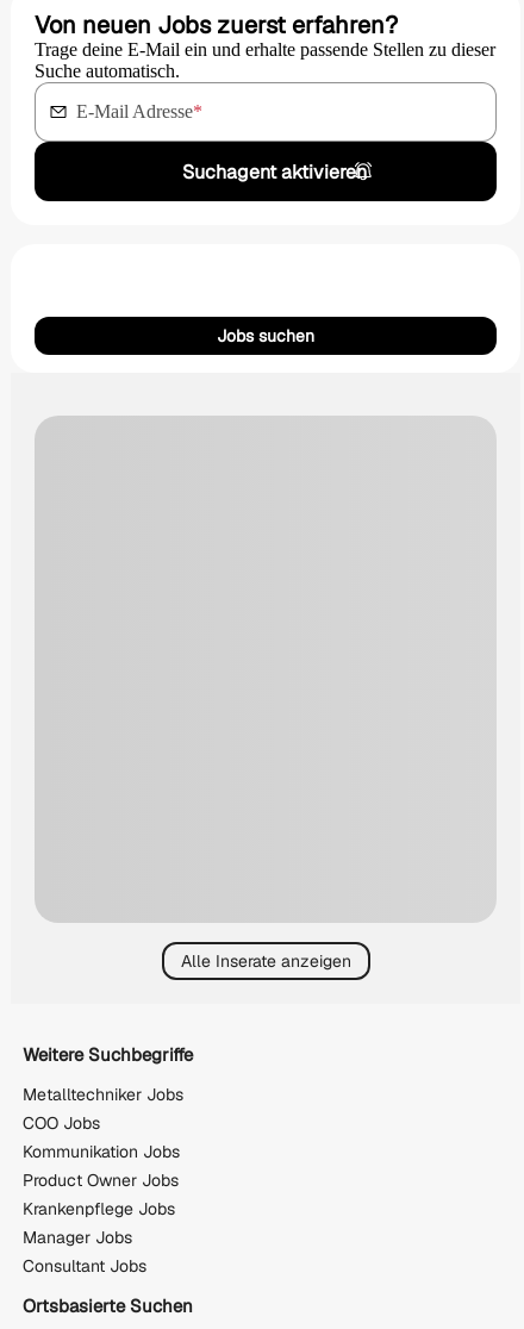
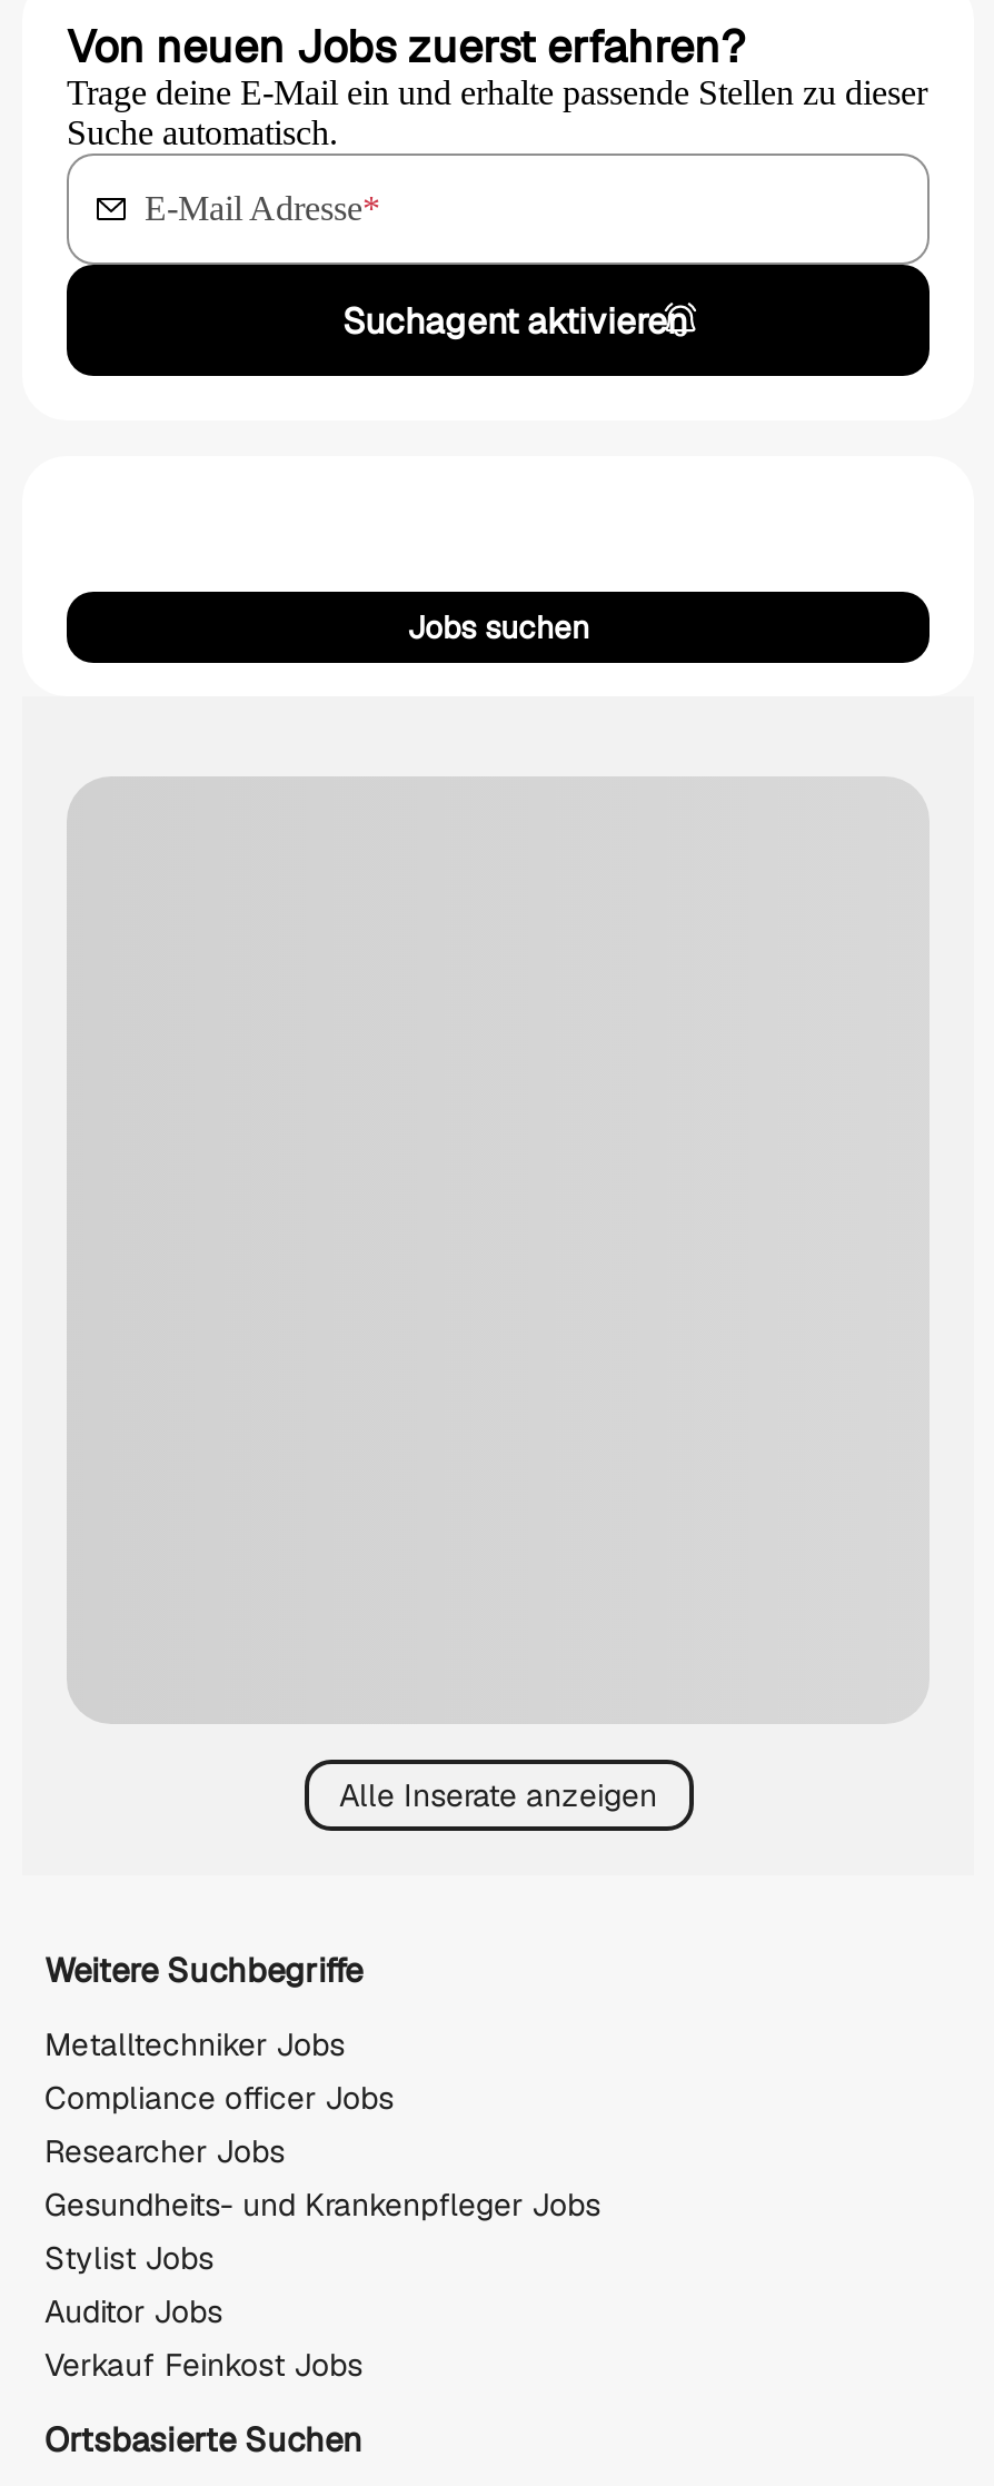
- COO Jobs
- Kommunikation Jobs
- Product Owner Jobs
- Krankenpflege Jobs
- Manager Jobs
- Consultant Jobs
+ Compliance officer Jobs
+ Researcher Jobs
+ Gesundheits- und Krankenpfleger Jobs
+ Stylist Jobs
+ Auditor Jobs
+ Verkauf Feinkost Jobs
